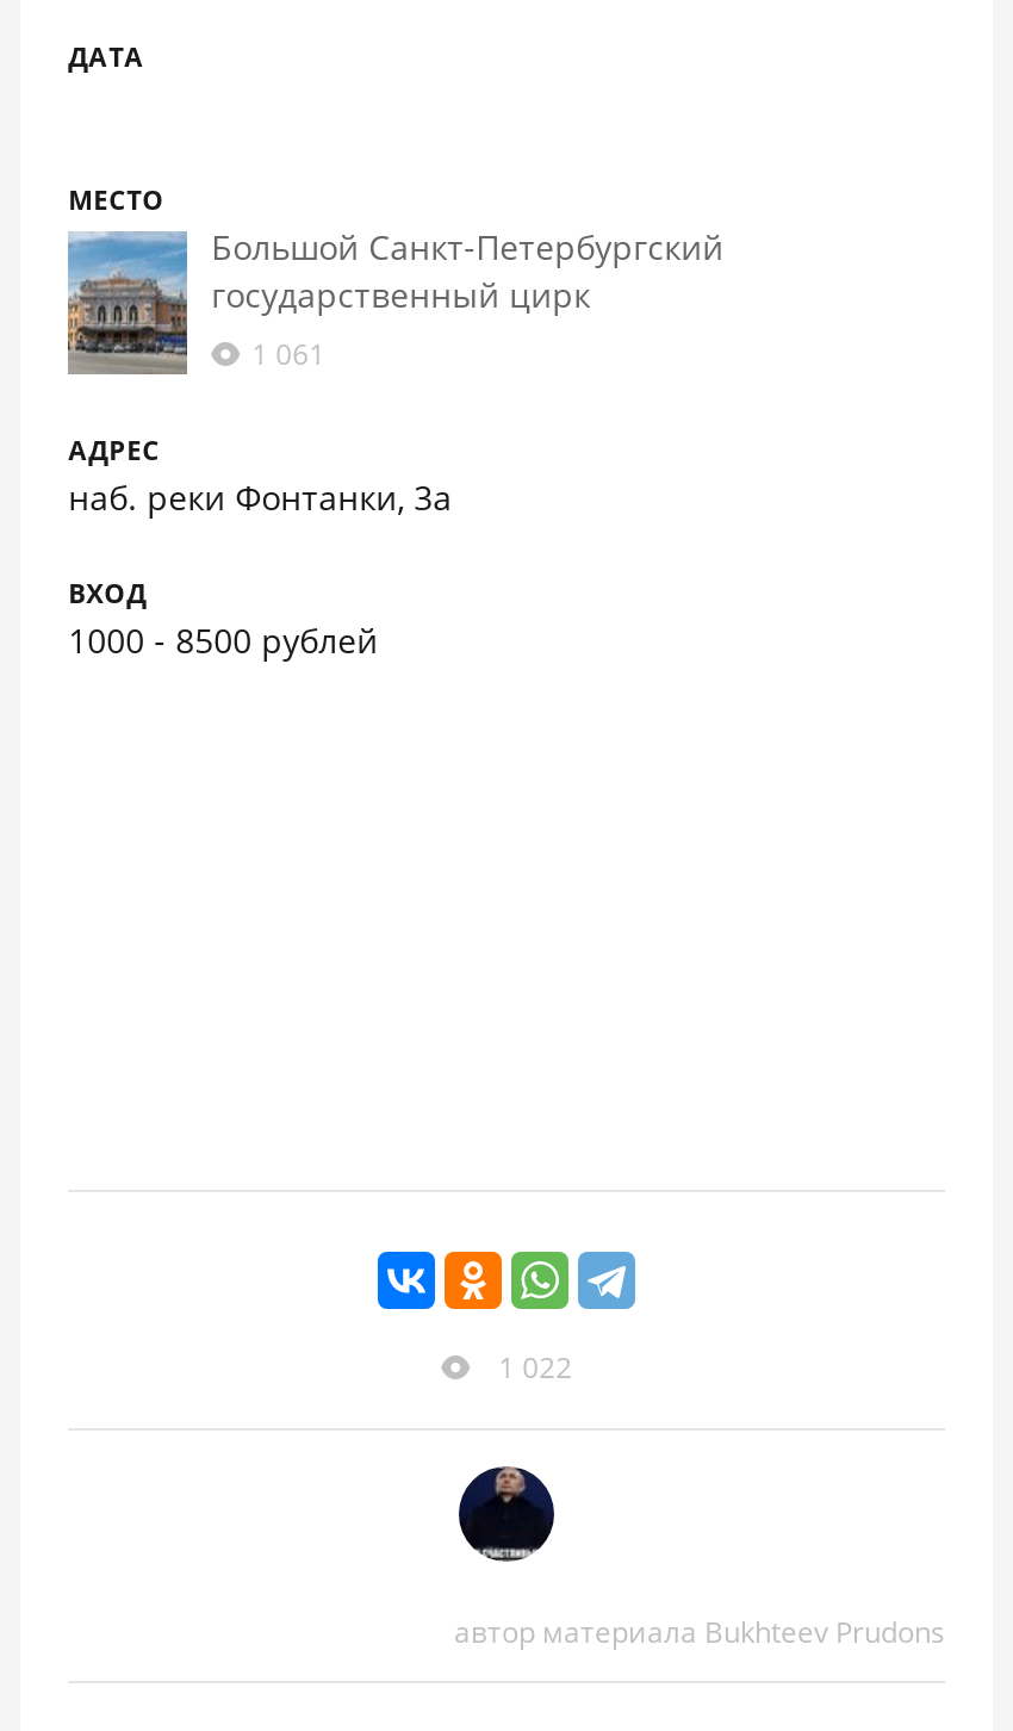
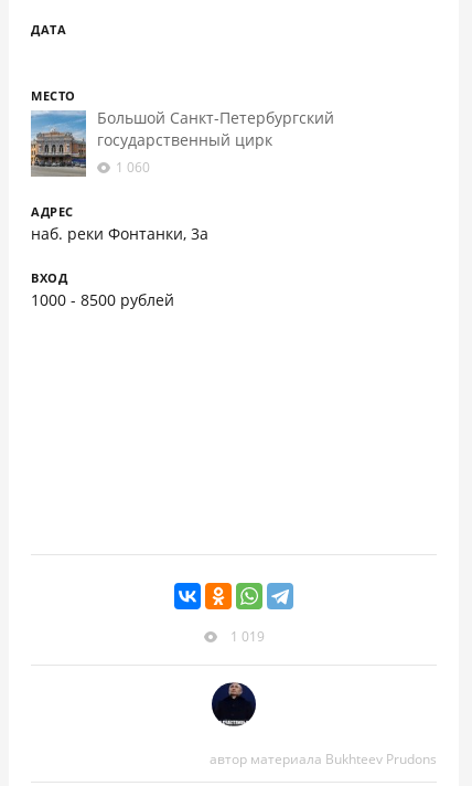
- 1 061
+ 1 060

- 1 022
+ 1 019
